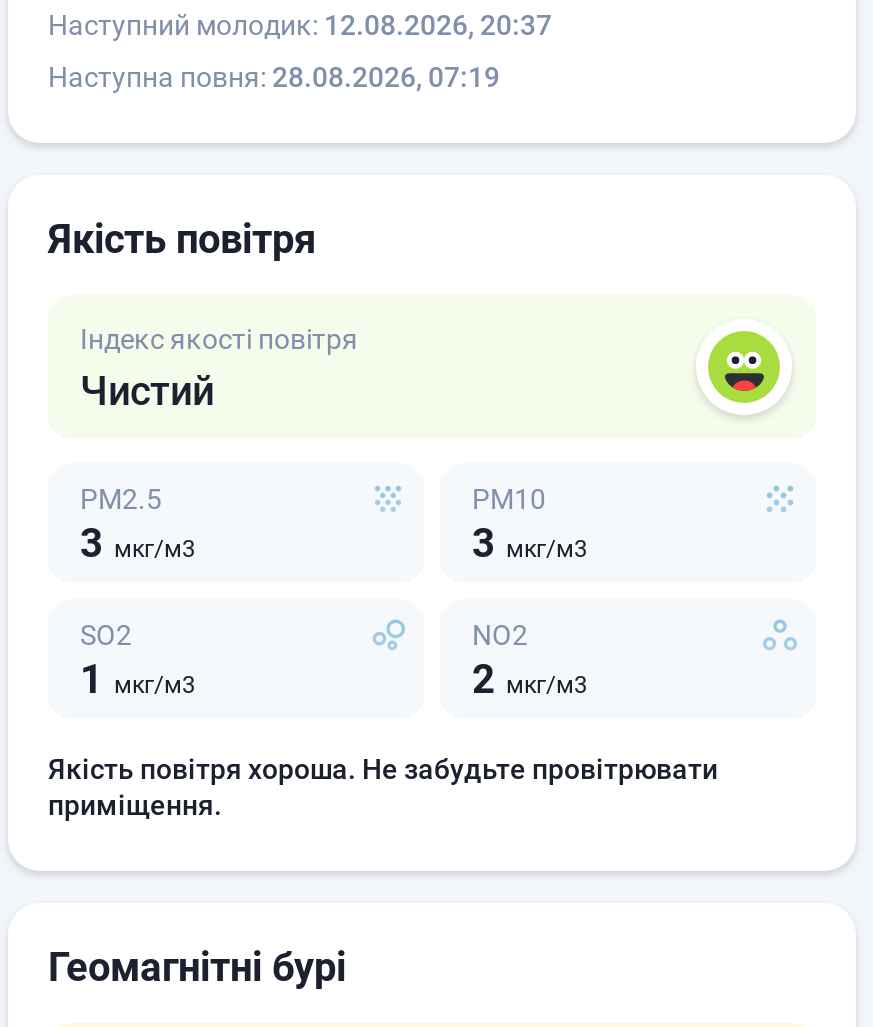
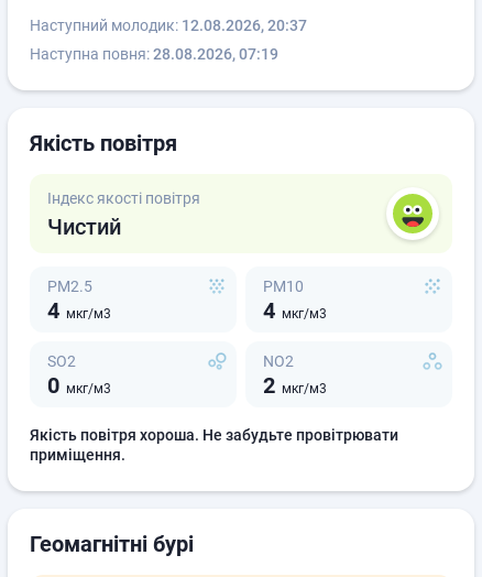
- 3 мкг/м3
+ 4 мкг/м3

- 3 мкг/м3
+ 4 мкг/м3

- 1 мкг/м3
+ 0 мкг/м3
